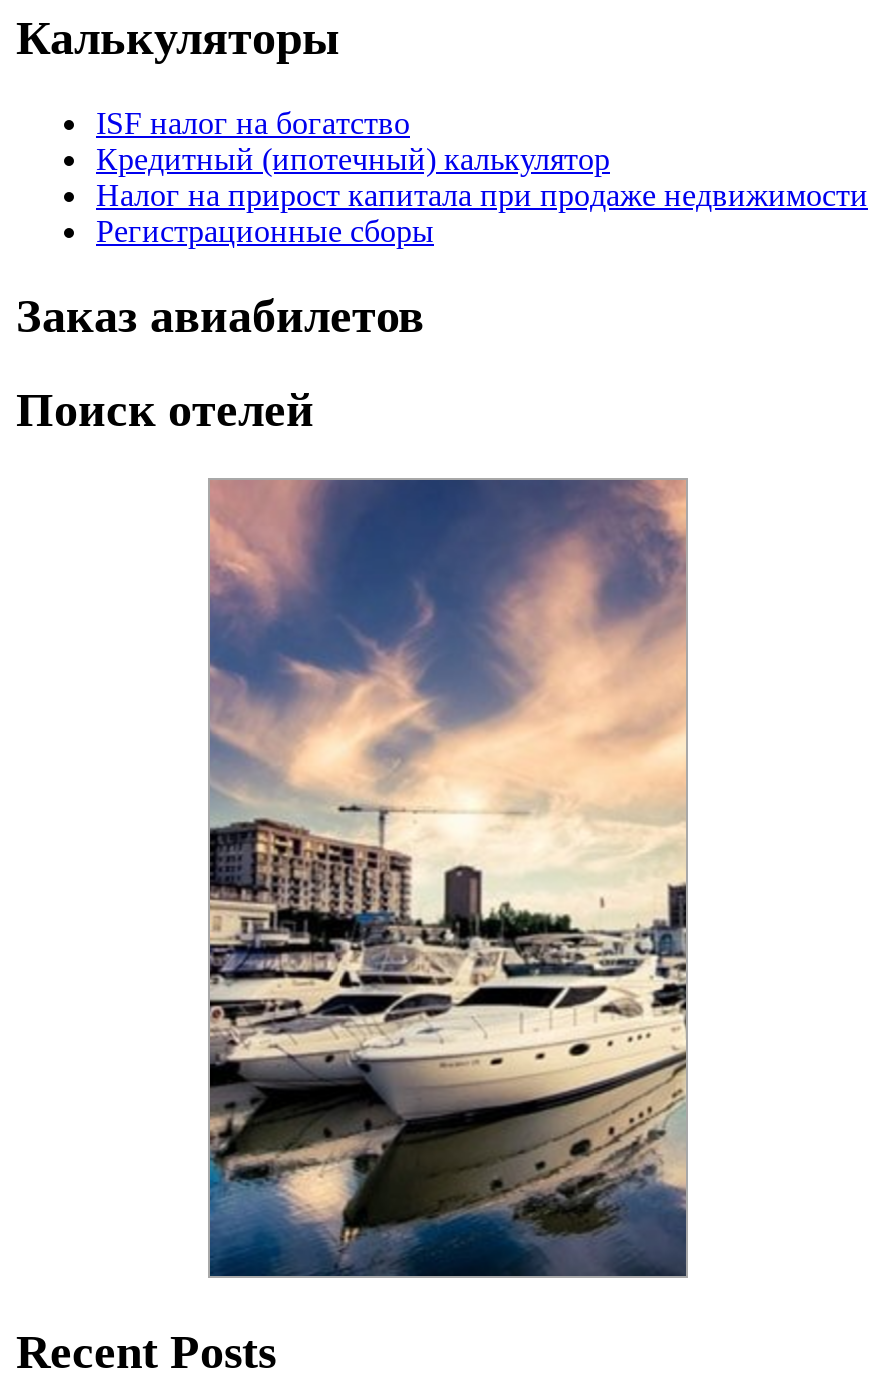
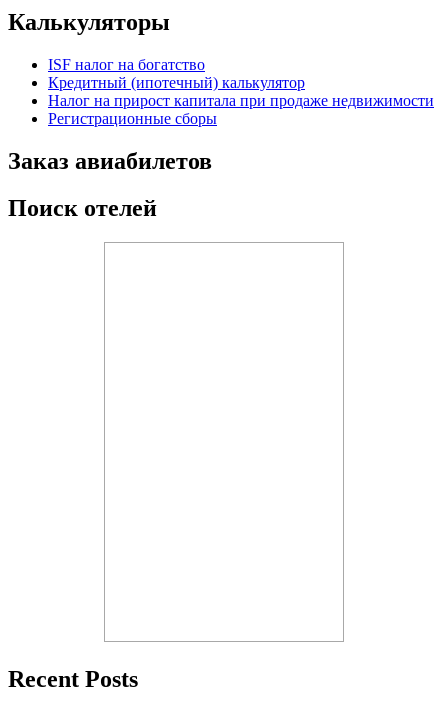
- [image]
